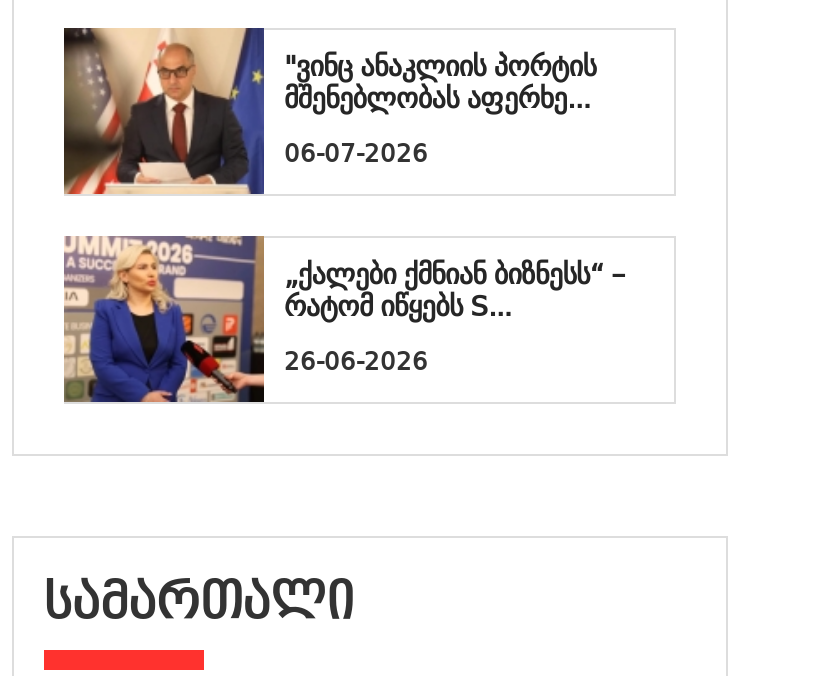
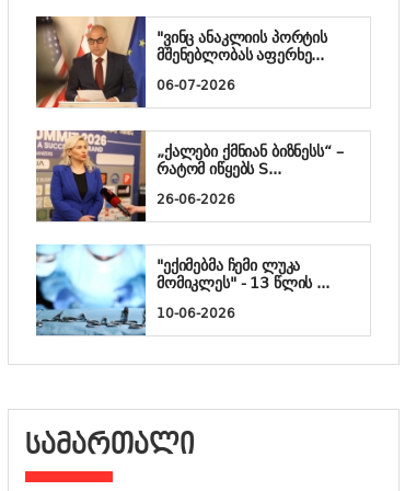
+ [image]
+ "ექიმებმა ჩემი ლუკა
+ მომიკლეს" - 13 წლის ...
+ 10-06-2026
